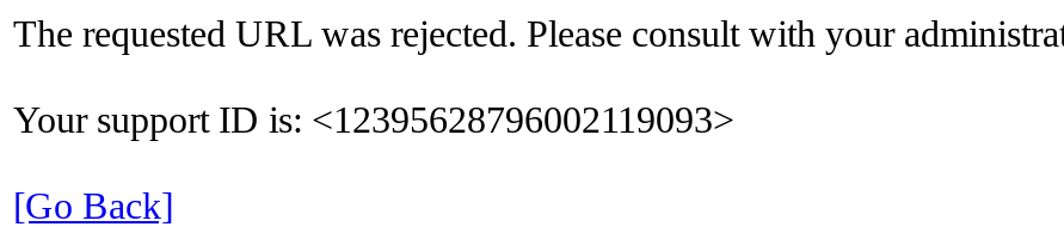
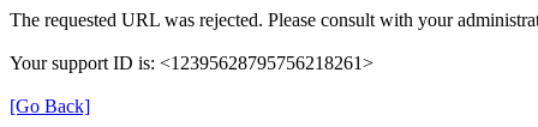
- Your support ID is: <12395628796002119093>
+ Your support ID is: <12395628795756218261>
